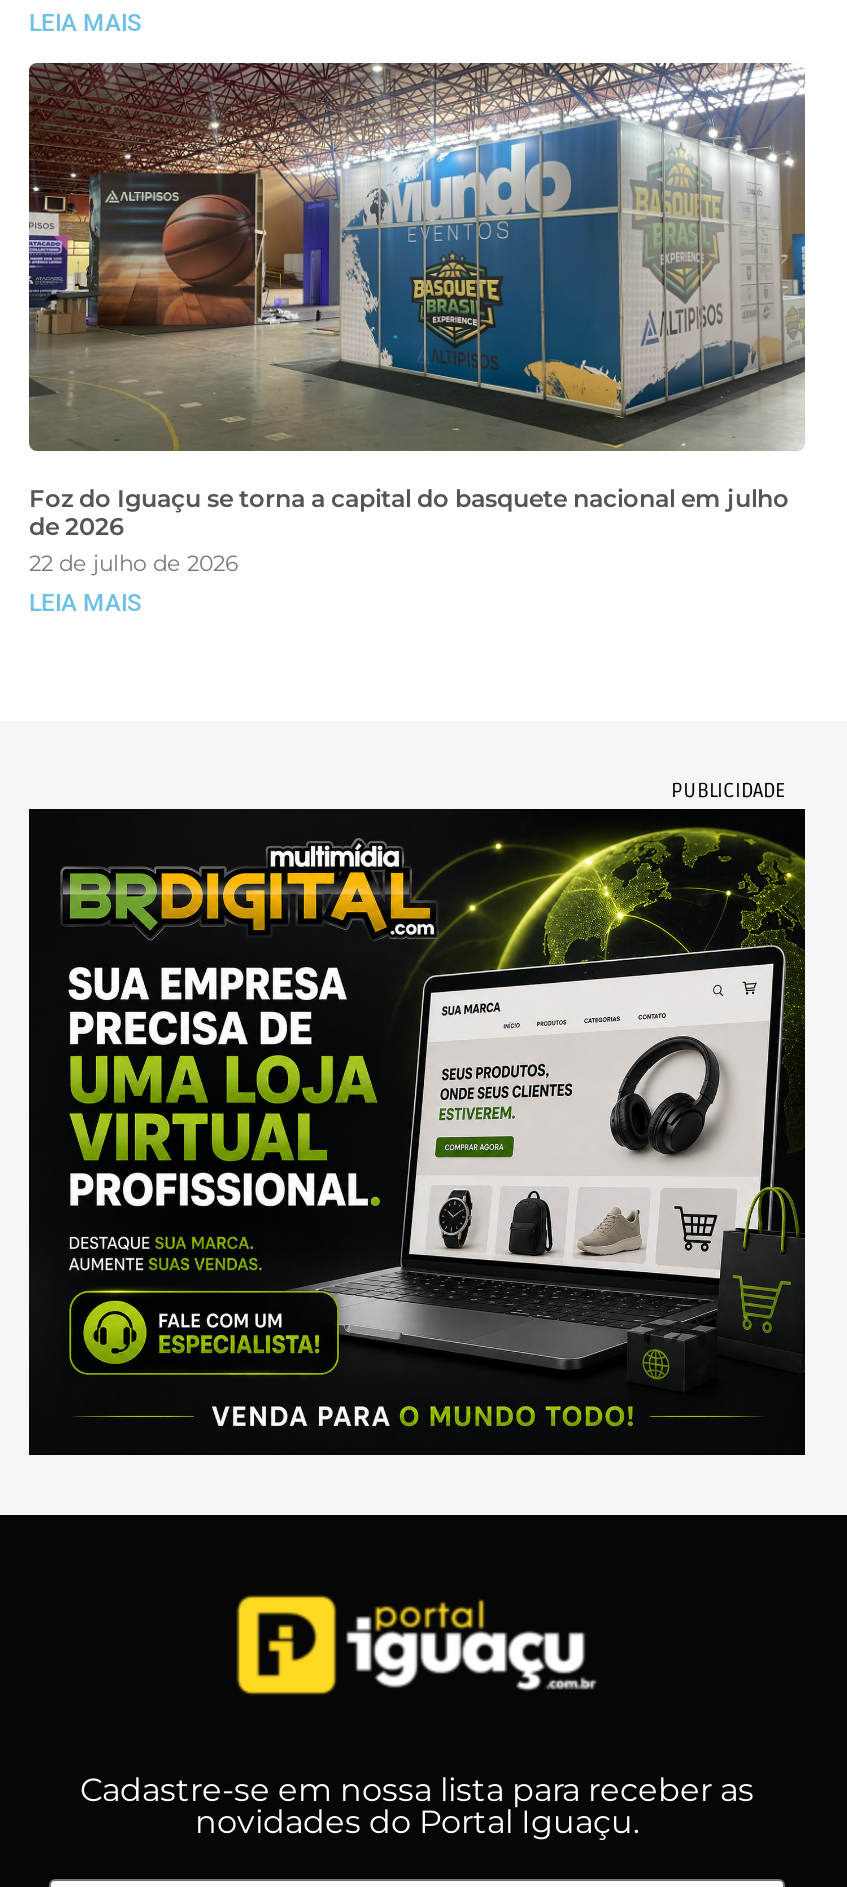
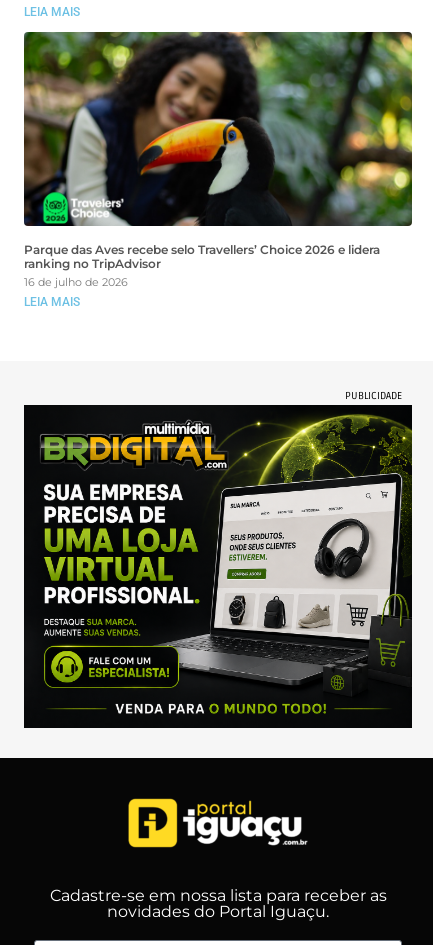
- [image]
- Foz do Iguaçu se torna a capital do basquete nacional em julho
- de 2026
- 22 de julho de 2026
+ [image]
+ Parque das Aves recebe selo Travellers’ Choice 2026 e lidera
+ ranking no TripAdvisor
+ 16 de julho de 2026
